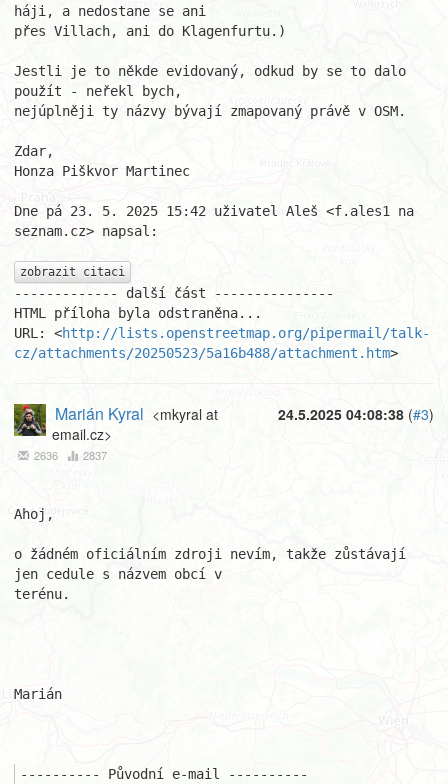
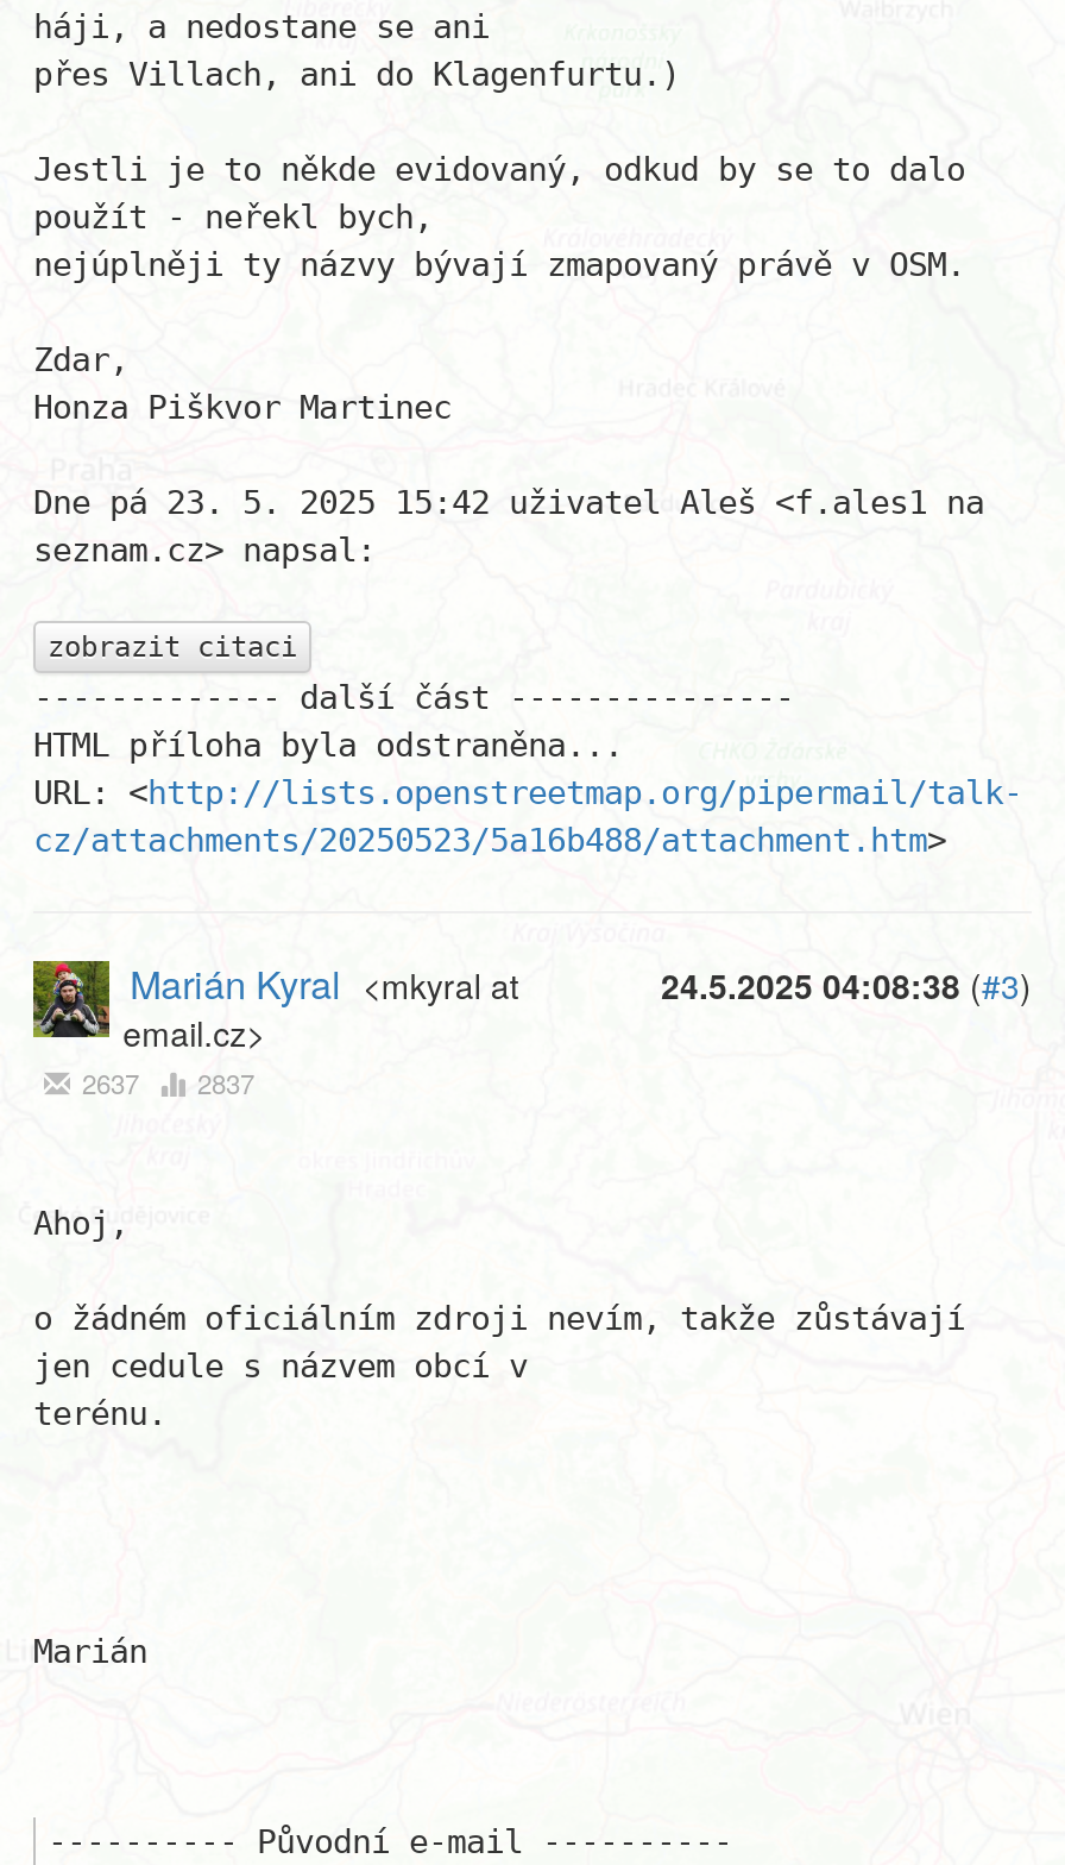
- 2636 2837
+ 2637 2837
